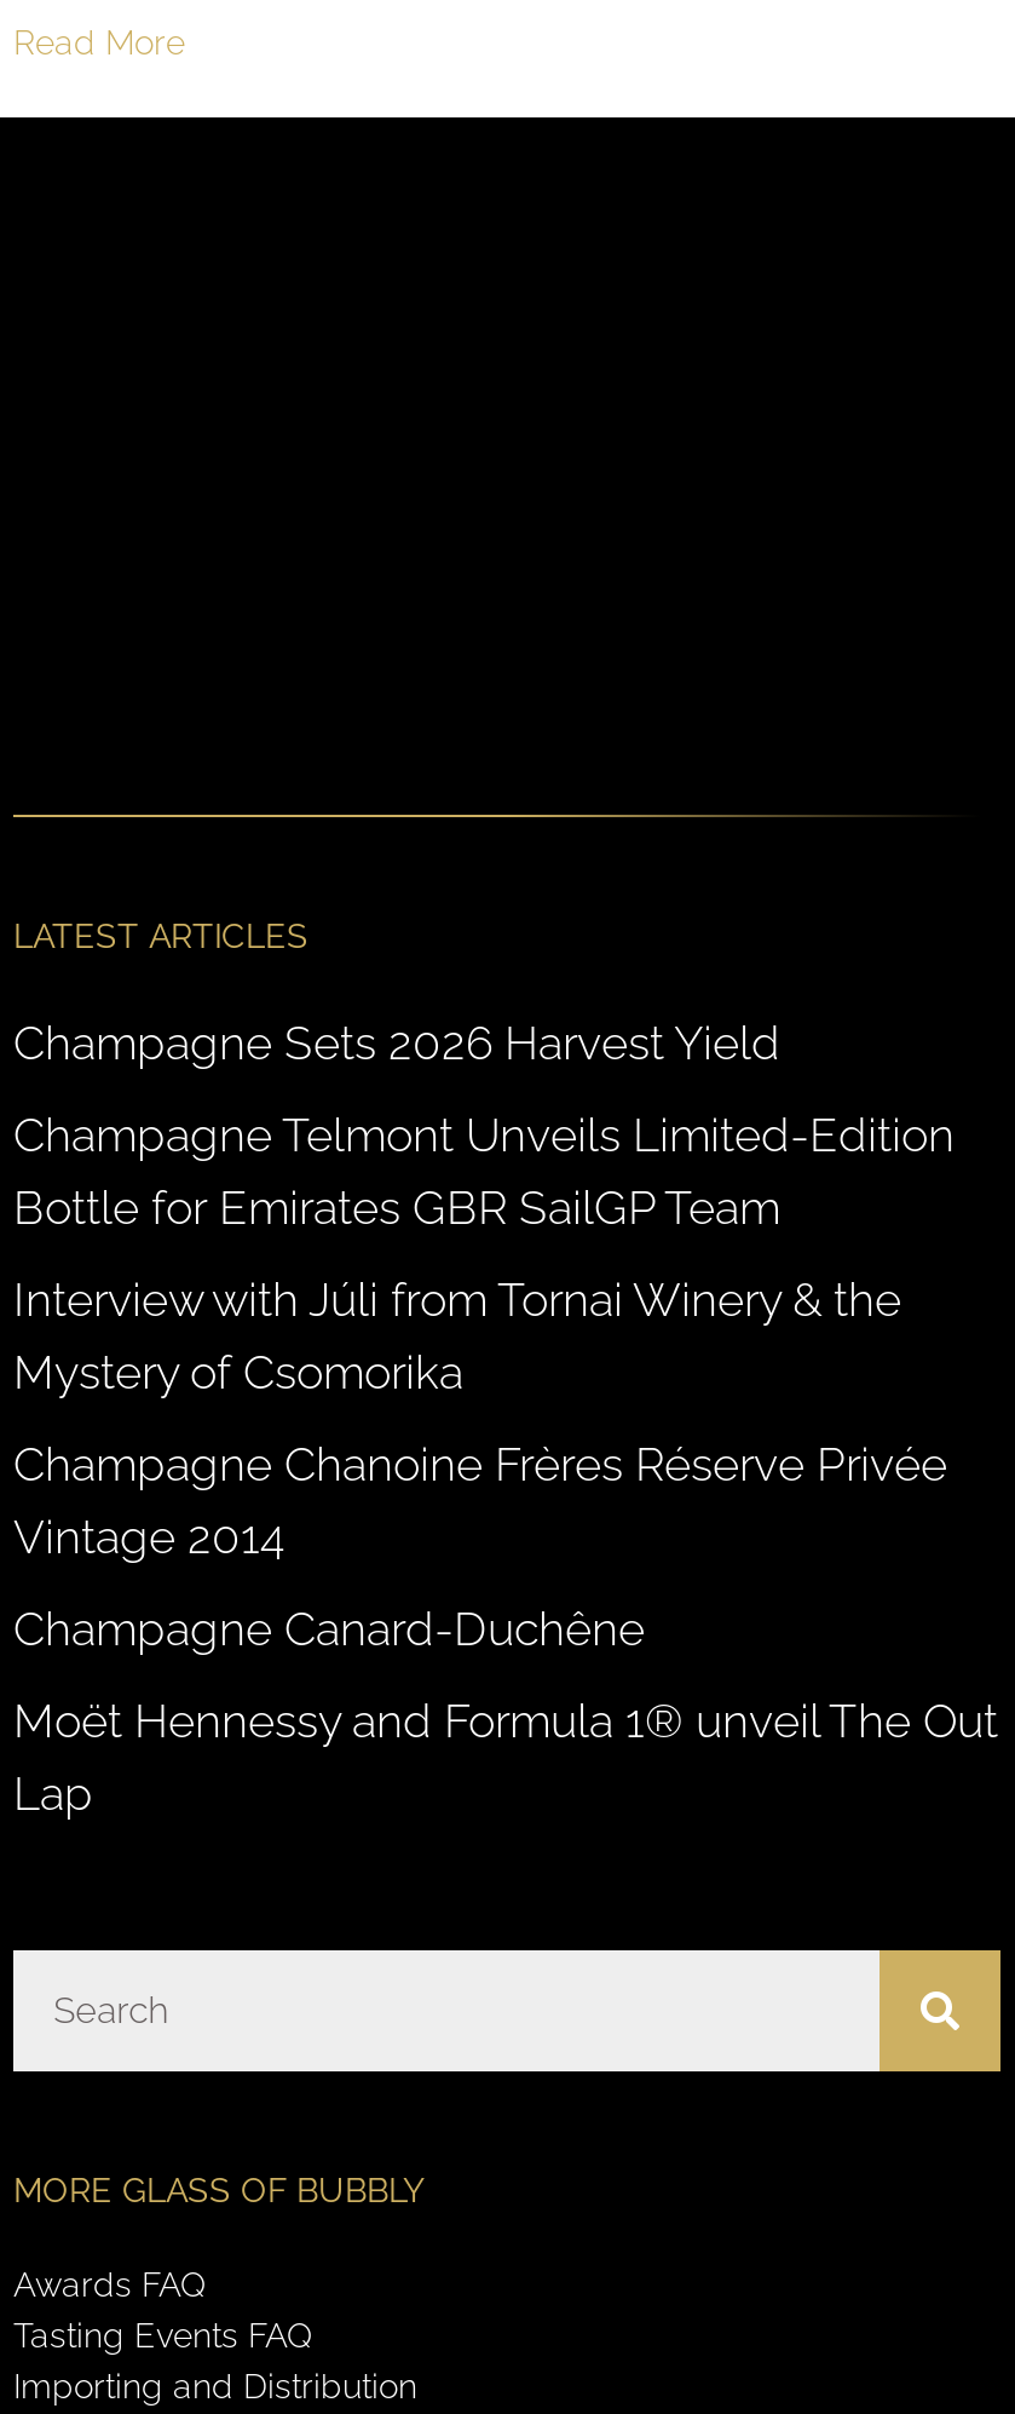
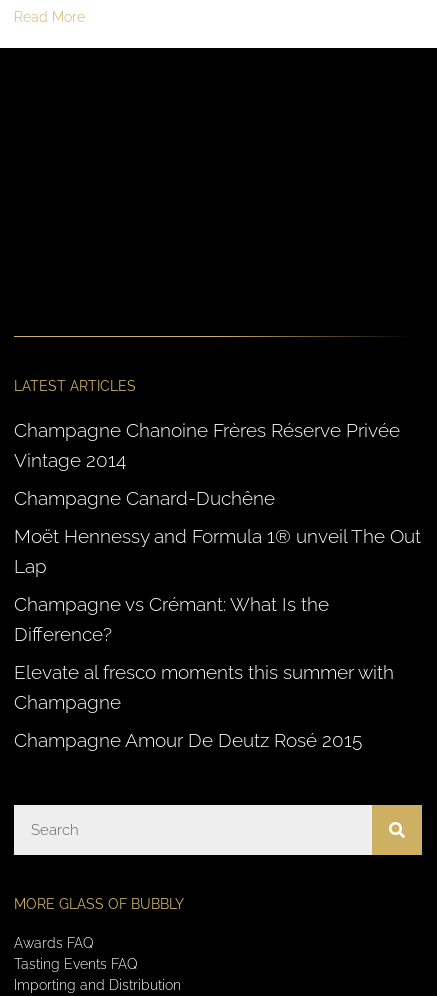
- Champagne Sets 2026 Harvest Yield
- Champagne Telmont Unveils Limited-Edition
- Bottle for Emirates GBR SailGP Team
- Interview with Júli from Tornai Winery & the
- Mystery of Csomorika

moved up: Champagne Chanoine Frères Réserve Privée | Vintage 2014 | Champagne Canard-Duchêne | Moët Hennessy and Formula 1® unveil The Out | Lap

+ Champagne vs Crémant: What Is the
+ Difference?
+ Elevate al fresco moments this summer with
+ Champagne
+ Champagne Amour De Deutz Rosé 2015
